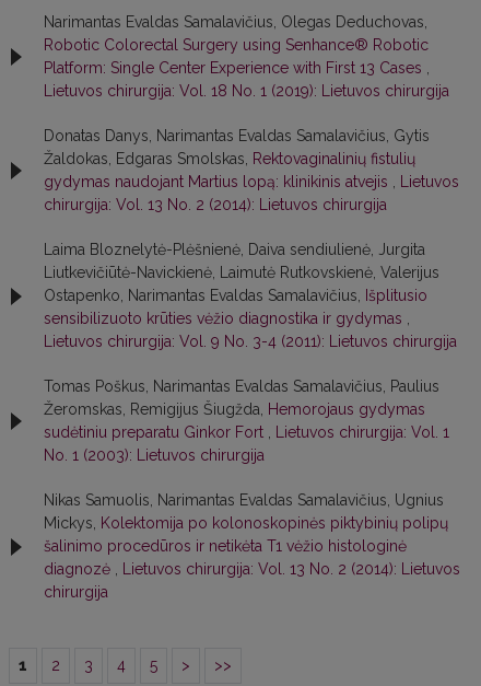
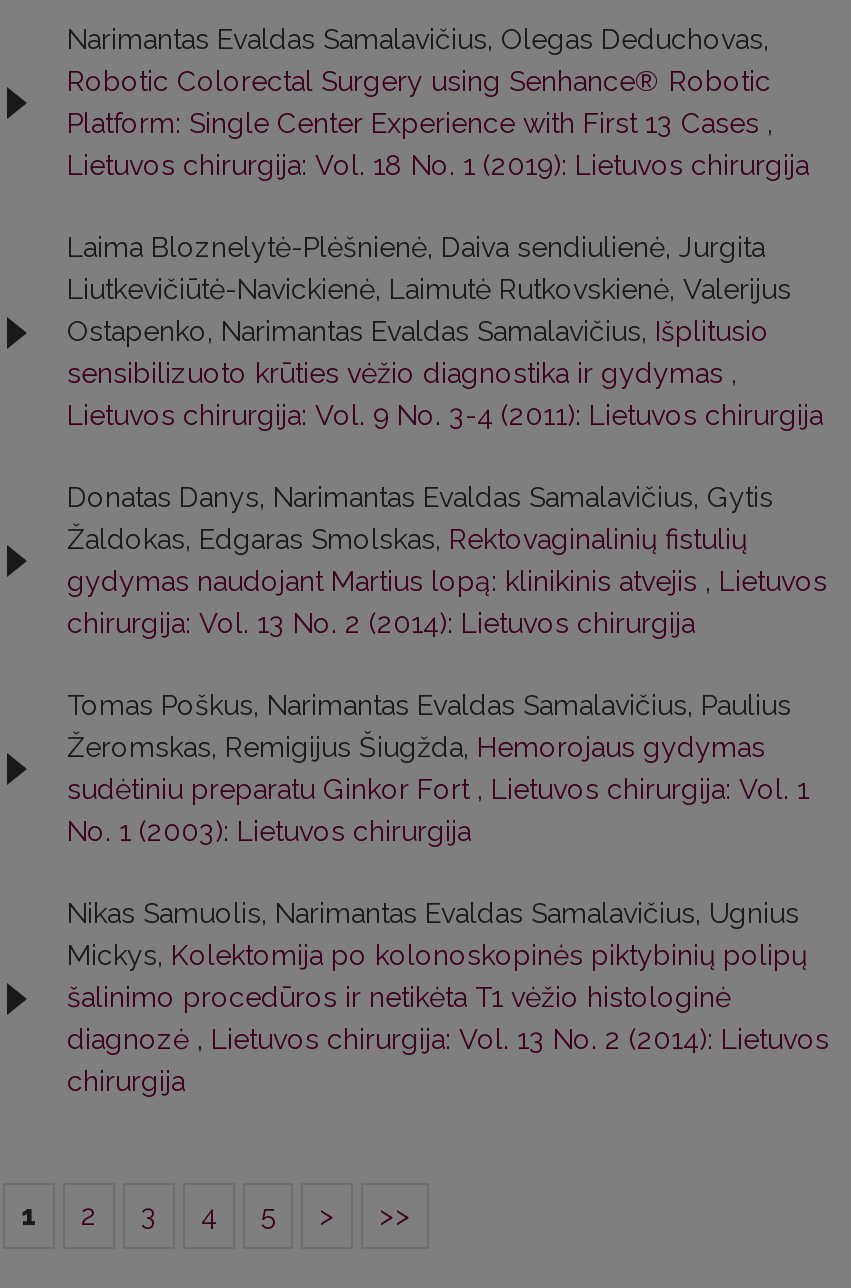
moved down: Donatas Danys, Narimantas Evaldas Samalavičius, Gytis | Žaldokas, Edgaras Smolskas, Rektovaginalinių fistulių | gydymas naudojant Martius lopą: klinikinis atvejis, Lietuvos | chirurgija: Vol. 13 No. 2 (2014): Lietuvos chirurgija

moved up: Laima Bloznelytė-Plėšnienė, Daiva sendiulienė, Jurgita | Liutkevičiūtė-Navickienė, Laimutė Rutkovskienė, Valerijus | Ostapenko, Narimantas Evaldas Samalavičius, Išplitusio | sensibilizuoto krūties vėžio diagnostika ir gydymas, | Lietuvos chirurgija: Vol. 9 No. 3-4 (2011): Lietuvos chirurgija
